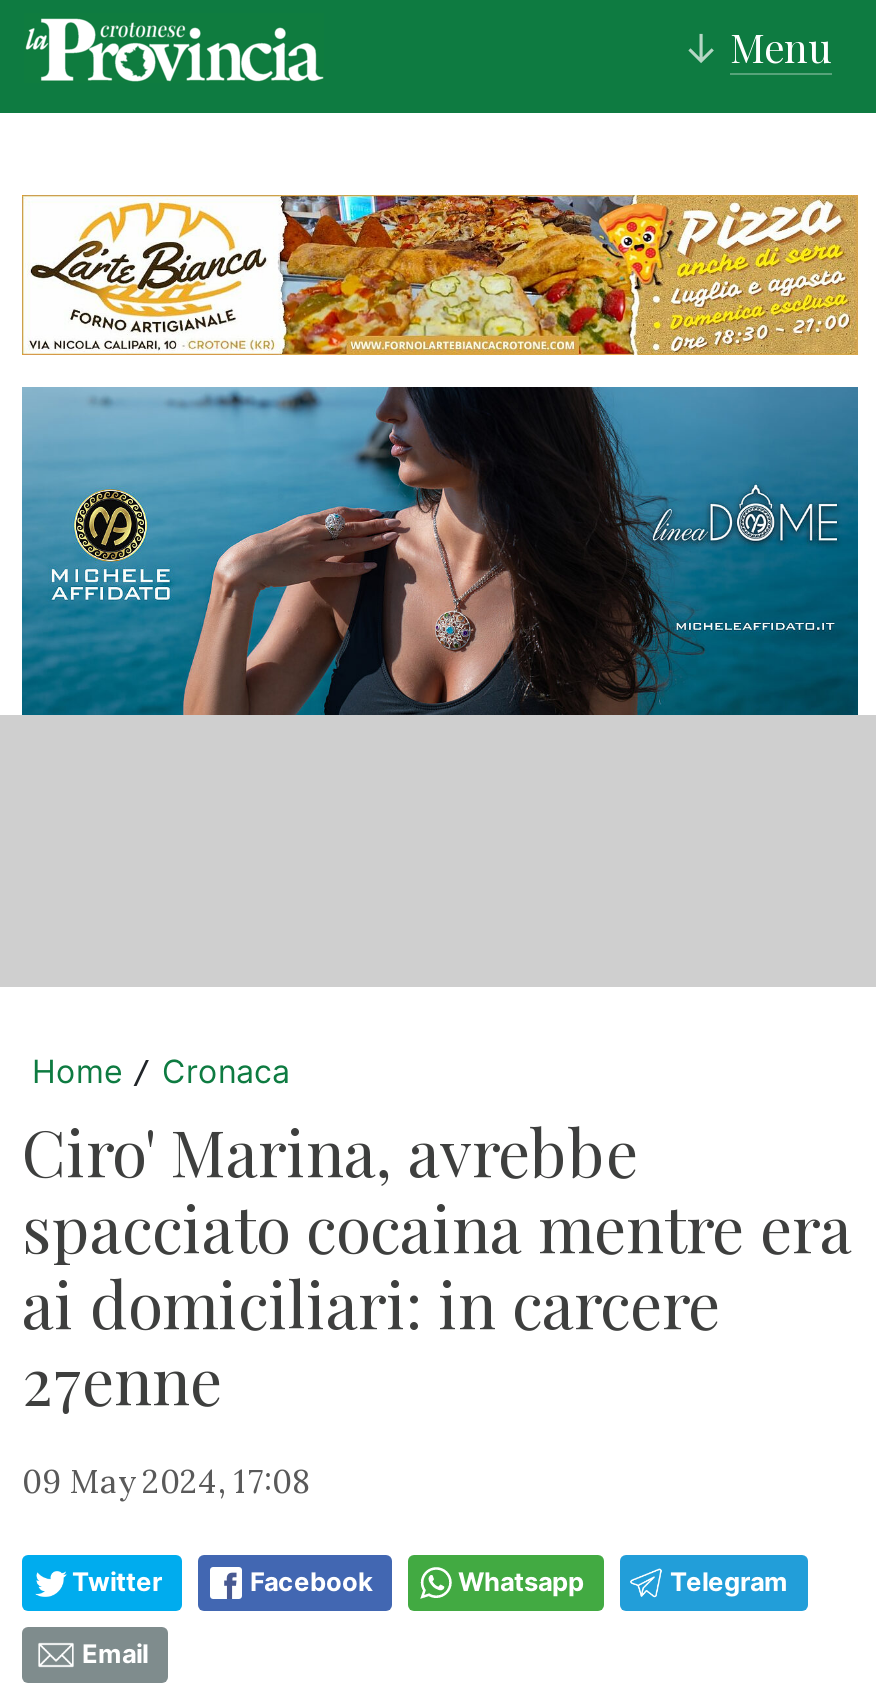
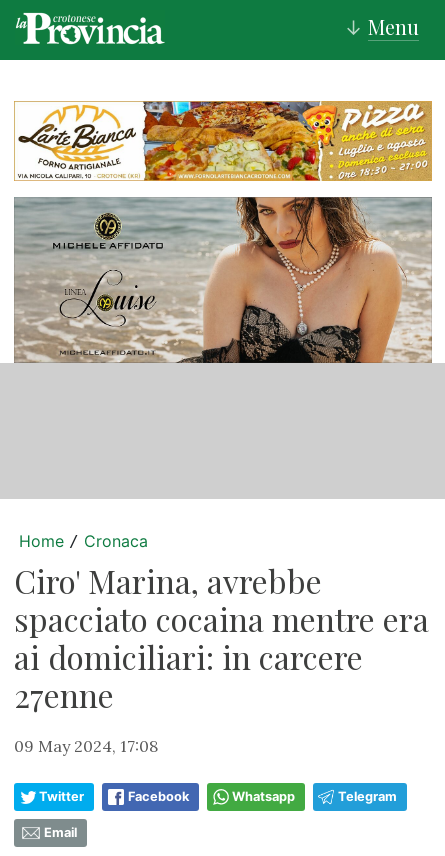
- [image]
+ [image]
